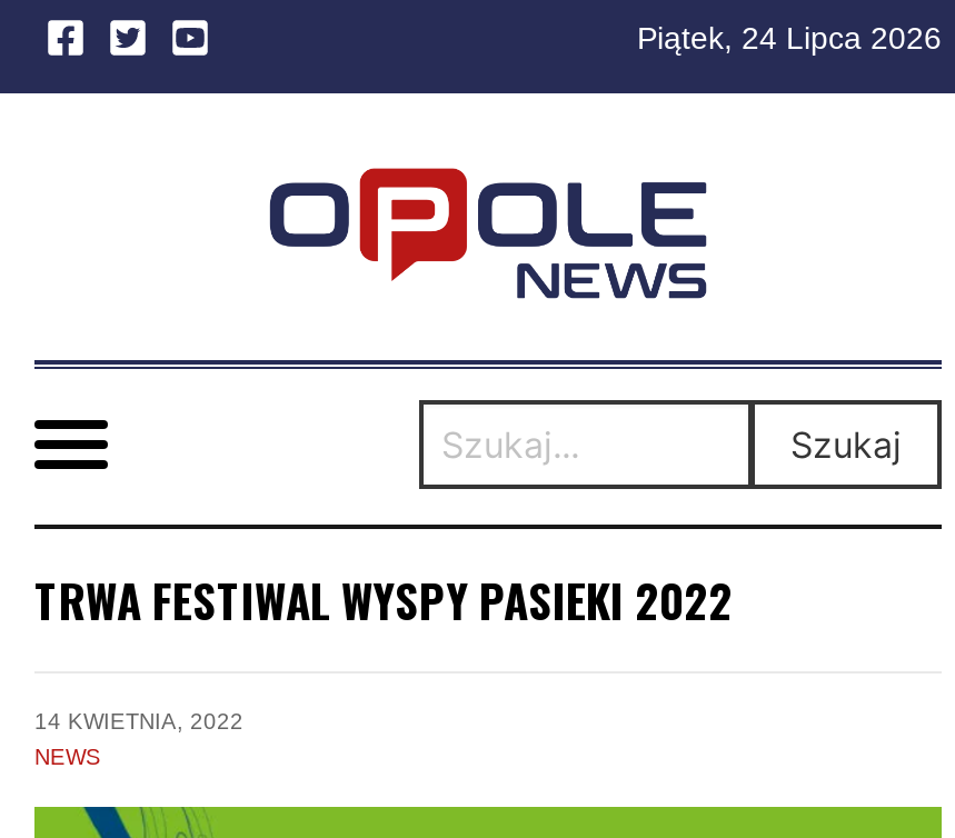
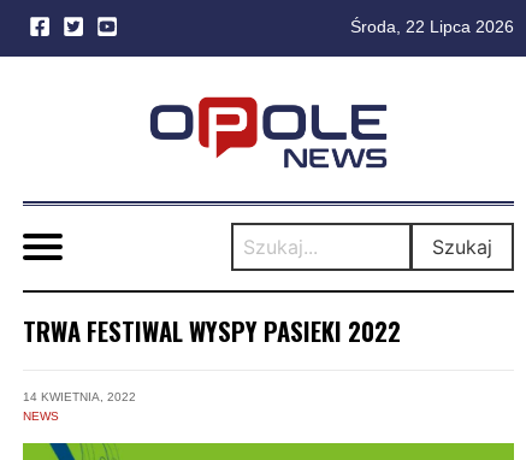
- Piątek, 24 Lipca 2026
+ Środa, 22 Lipca 2026
